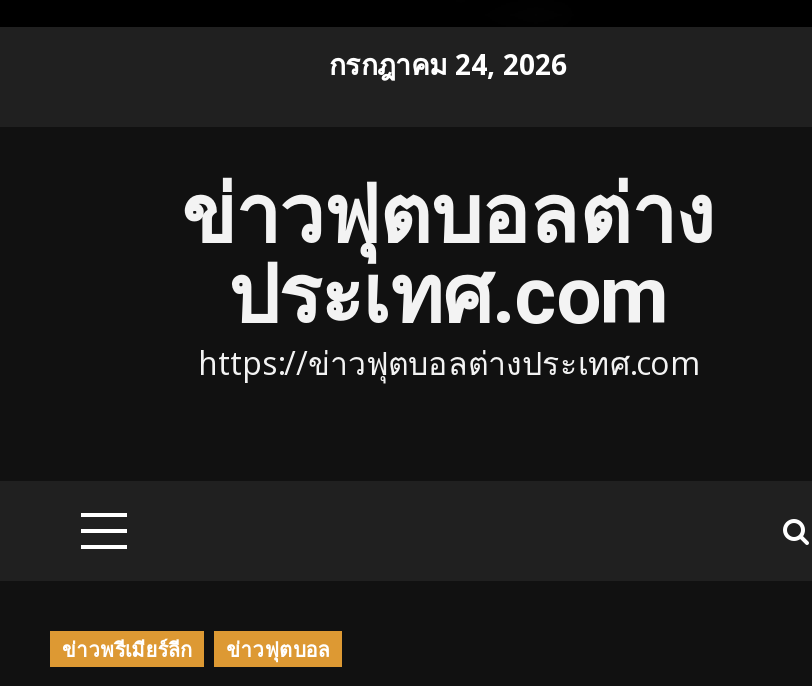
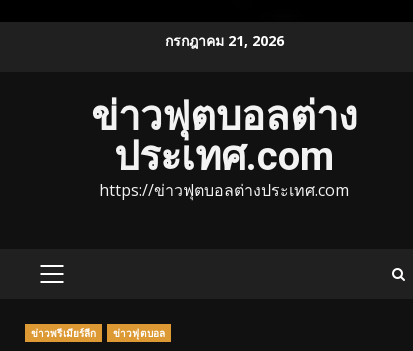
- กรกฎาคม 24, 2026
+ กรกฎาคม 21, 2026
